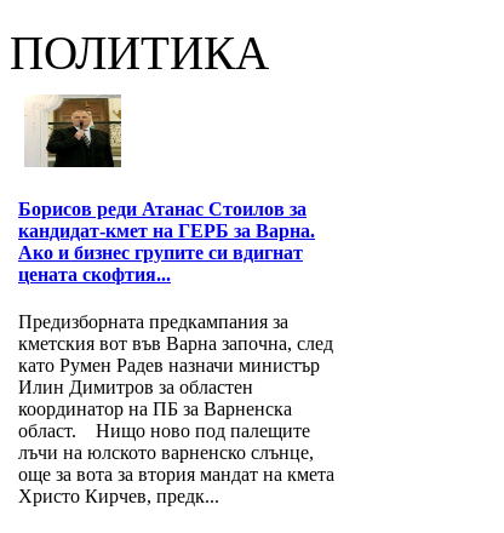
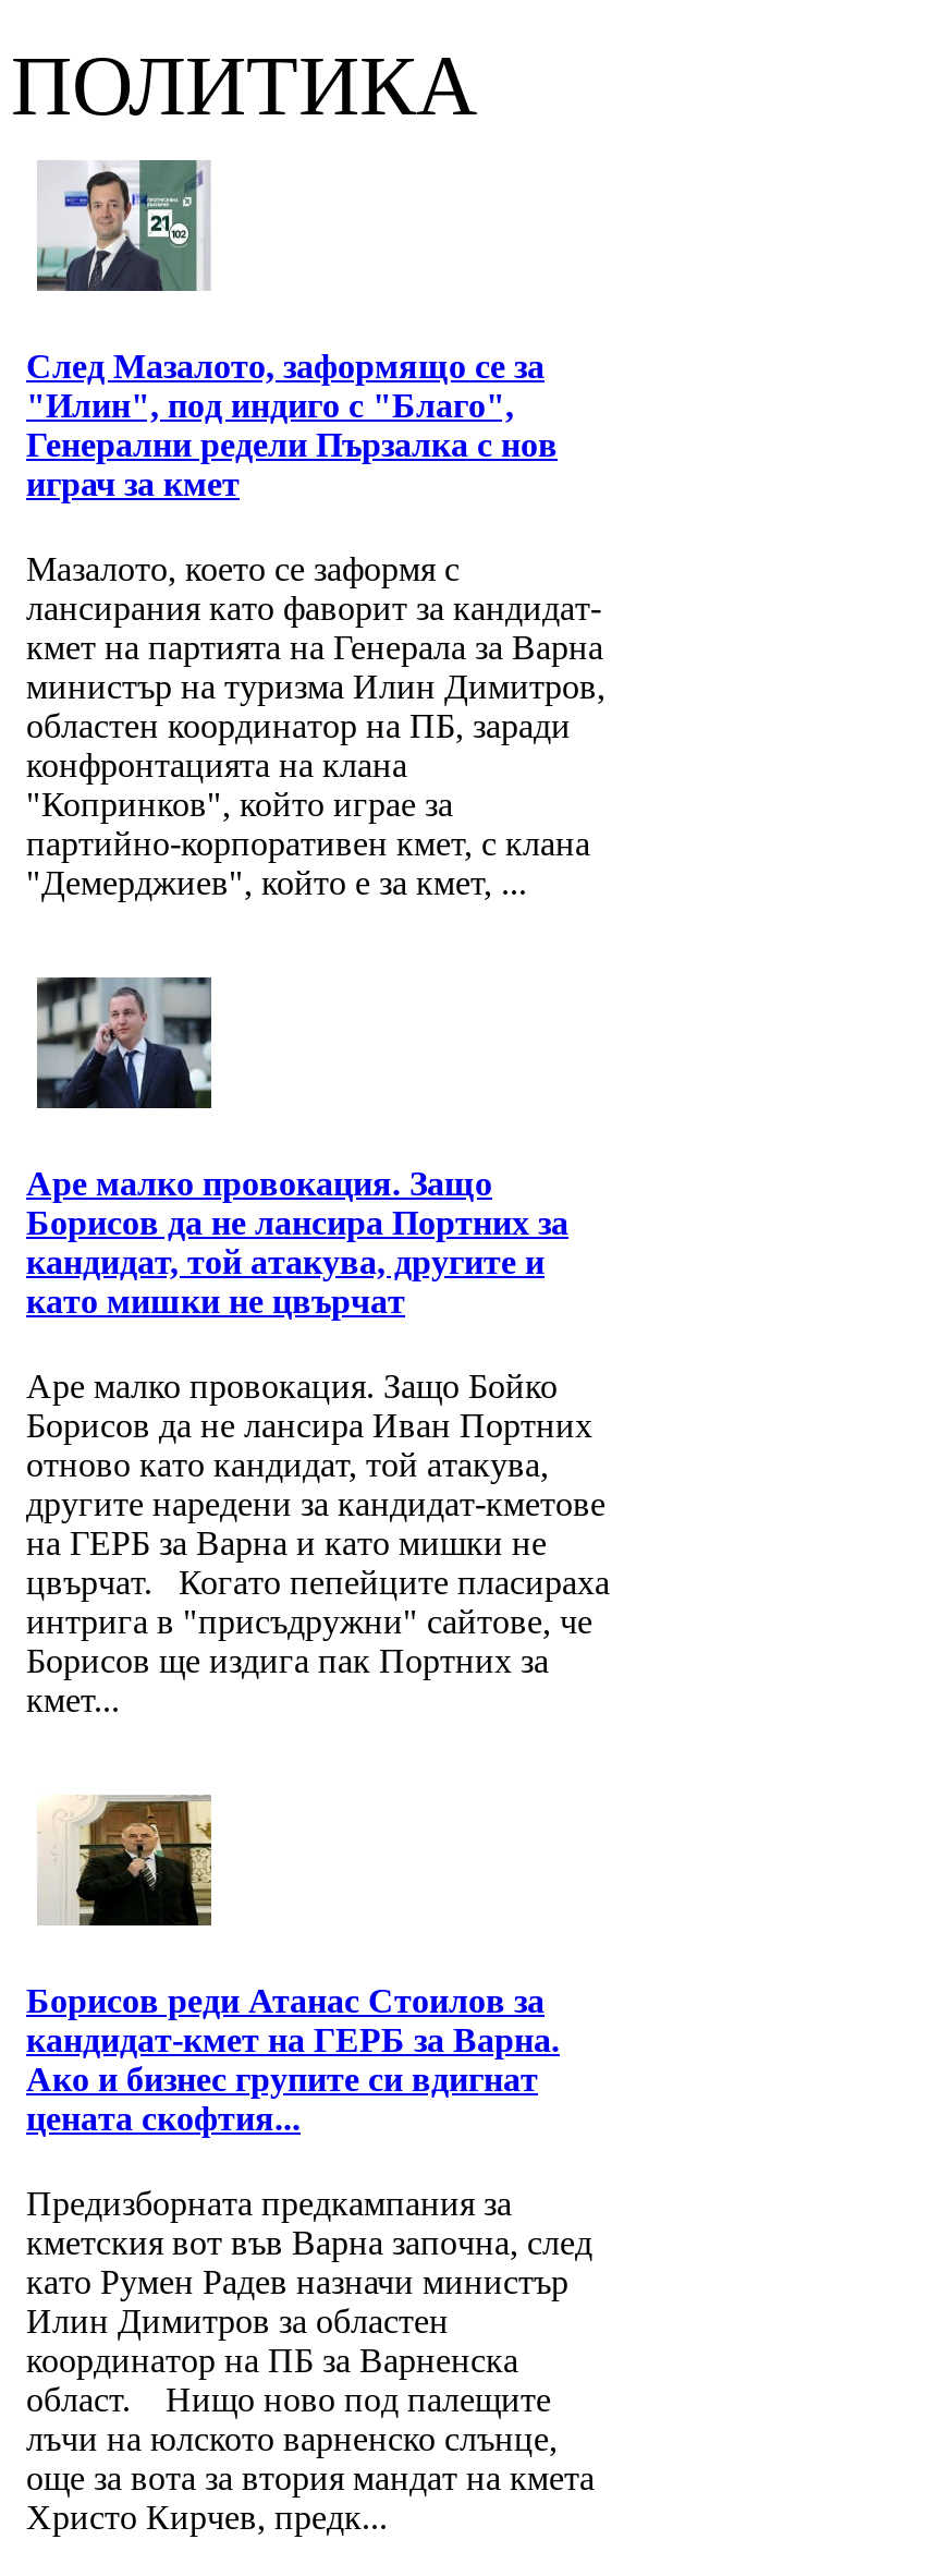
+ [image]
+ След Мазалото, заформящо се за
+ "Илин", под индиго с "Благо",
+ Генерални редели Пързалка с нов
+ играч за кмет
+ Мазалото, което се заформя с
+ лансирания като фаворит за кандидат-
+ кмет на партията на Генерала за Варна
+ министър на туризма Илин Димитров,
+ областен координатор на ПБ, заради
+ конфронтацията на клана
+ "Копринков", който играе за
+ партийно-корпоративен кмет, с клана
+ "Демерджиев", който е за кмет, ...

+ [image]
+ Аре малко провокация. Защо
+ Борисов да не лансира Портних за
+ кандидат, той атакува, другите и
+ като мишки не цвърчат
+ Аре малко провокация. Защо Бойко
+ Борисов да не лансира Иван Портних
+ отново като кандидат, той атакува,
+ другите наредени за кандидат-кметове
+ на ГЕРБ за Варна и като мишки не
+ цвърчат. Когато пепейците пласираха
+ интрига в "присъдружни" сайтове, че
+ Борисов ще издига пак Портних за
+ кмет...
